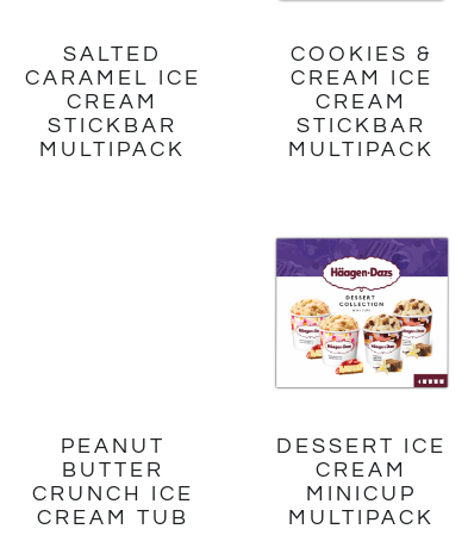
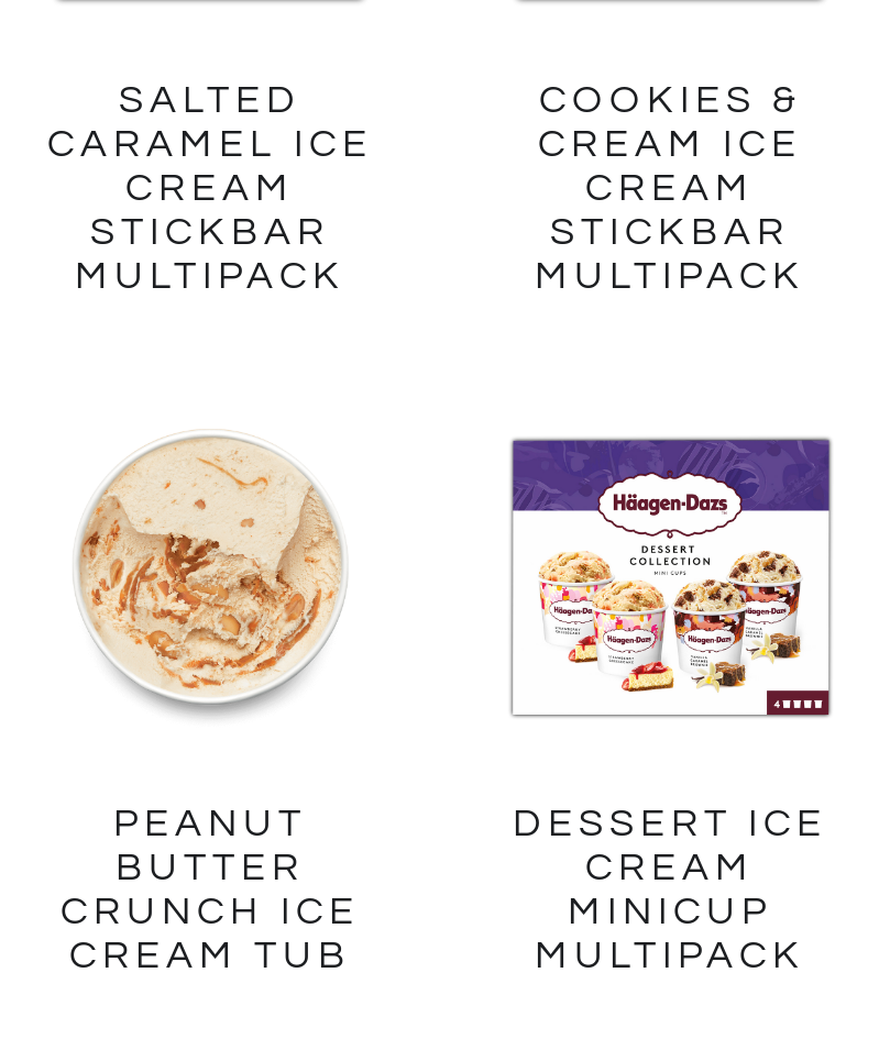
+ [image]
